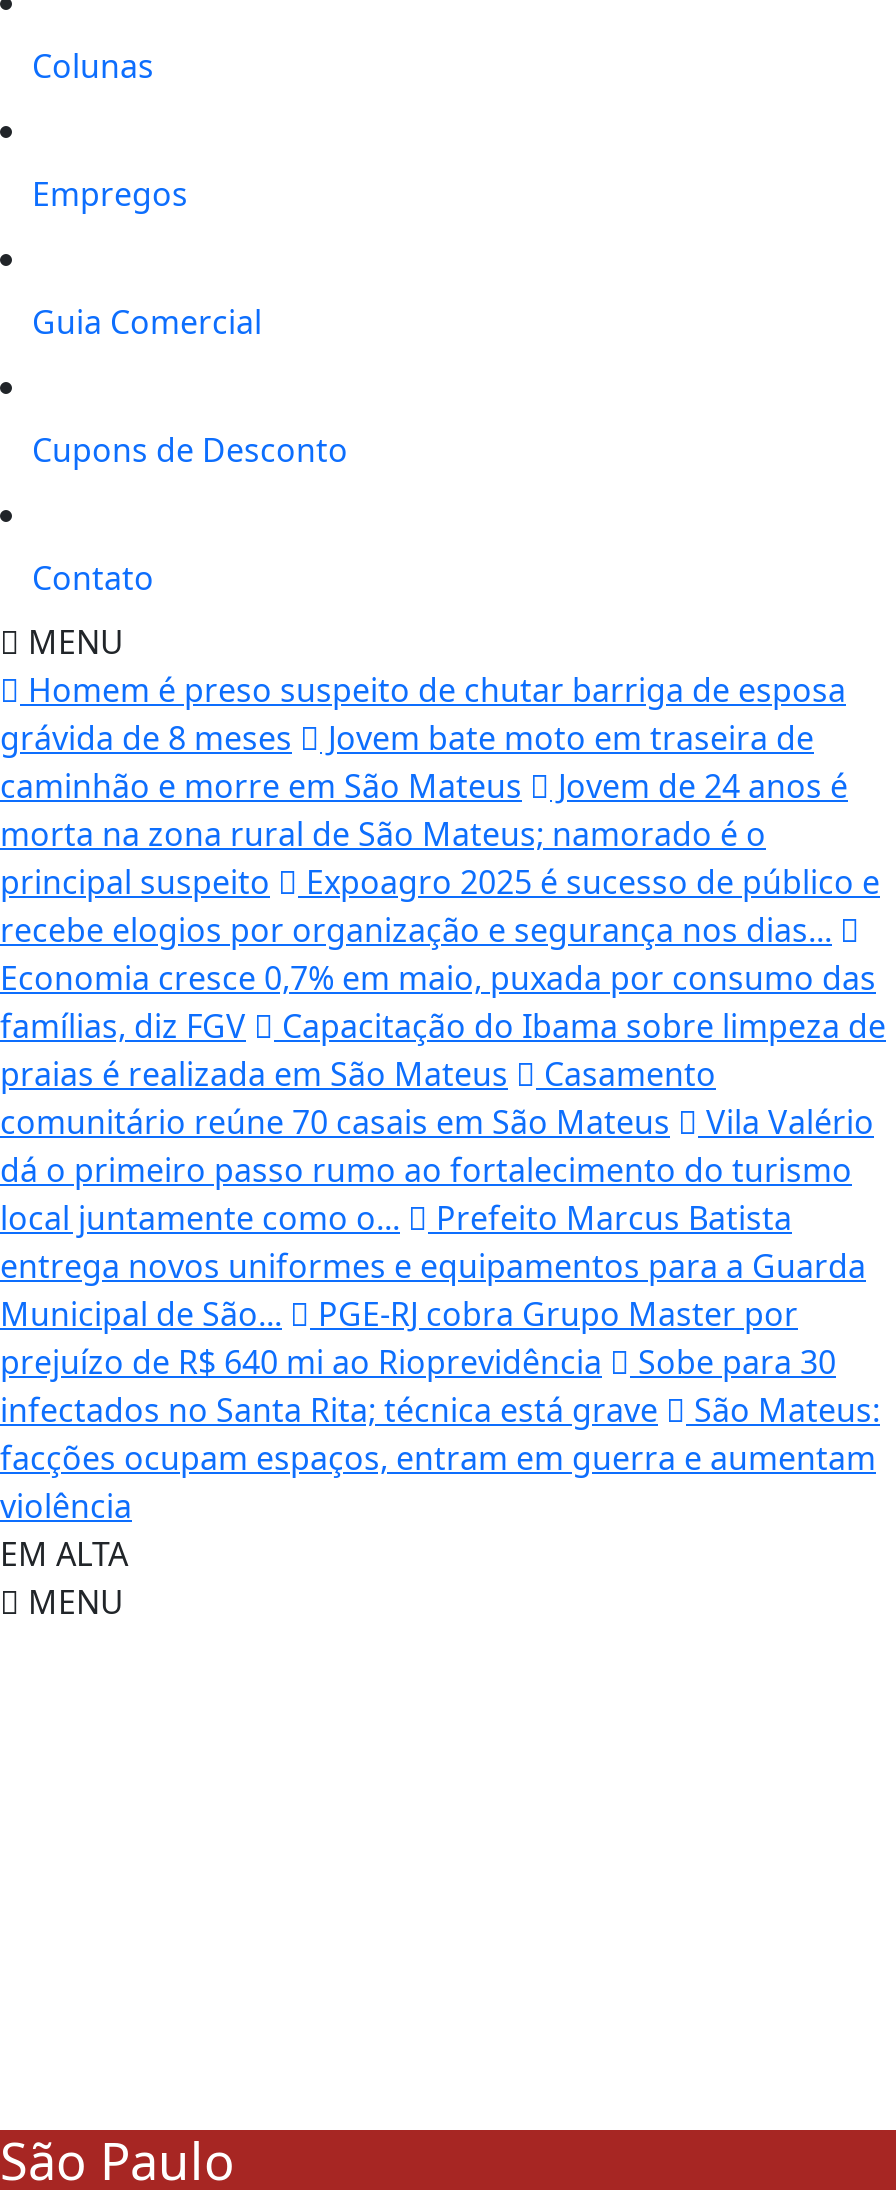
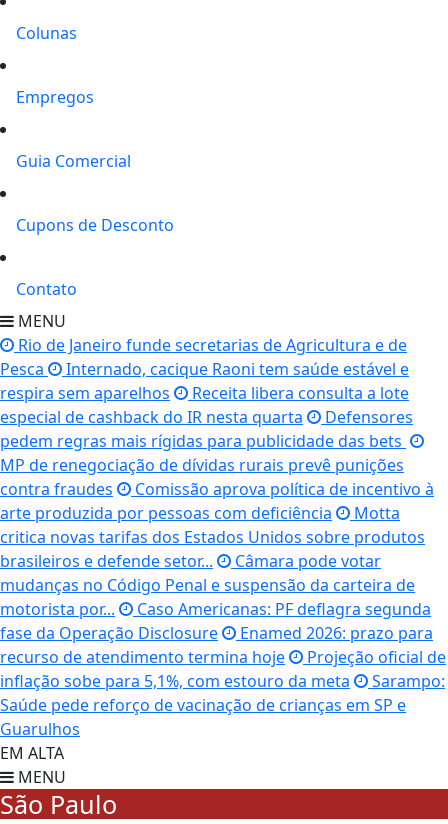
- Homem é preso suspeito de chutar barriga de esposa
- grávida de 8 meses
- Jovem bate moto em traseira de
- caminhão e morre em São Mateus
- Jovem de 24 anos é
- morta na zona rural de São Mateus; namorado é o
- principal suspeito
- Expoagro 2025 é sucesso de público e
- recebe elogios por organização e segurança nos dias...
- Economia cresce 0,7% em maio, puxada por consumo das
- famílias, diz FGV
- Capacitação do Ibama sobre limpeza de
- praias é realizada em São Mateus
- Casamento
- comunitário reúne 70 casais em São Mateus
- Vila Valério
- dá o primeiro passo rumo ao fortalecimento do turismo
- local juntamente como o...
- Prefeito Marcus Batista
- entrega novos uniformes e equipamentos para a Guarda
- Municipal de São...
- PGE-RJ cobra Grupo Master por
- prejuízo de R$ 640 mi ao Rioprevidência
- Sobe para 30
- infectados no Santa Rita; técnica está grave
- São Mateus:
- facções ocupam espaços, entram em guerra e aumentam
- violência
+ Rio de Janeiro funde secretarias de Agricultura e de
+ Pesca
+ Internado, cacique Raoni tem saúde estável e
+ respira sem aparelhos
+ Receita libera consulta a lote
+ especial de cashback do IR nesta quarta
+ Defensores
+ pedem regras mais rígidas para publicidade das bets
+ MP de renegociação de dívidas rurais prevê punições
+ contra fraudes
+ Comissão aprova política de incentivo à
+ arte produzida por pessoas com deficiência
+ Motta
+ critica novas tarifas dos Estados Unidos sobre produtos
+ brasileiros e defende setor...
+ Câmara pode votar
+ mudanças no Código Penal e suspensão da carteira de
+ motorista por...
+ Caso Americanas: PF deflagra segunda
+ fase da Operação Disclosure
+ Enamed 2026: prazo para
+ recurso de atendimento termina hoje
+ Projeção oficial de
+ inflação sobe para 5,1%, com estouro da meta
+ Sarampo:
+ Saúde pede reforço de vacinação de crianças em SP e
+ Guarulhos
